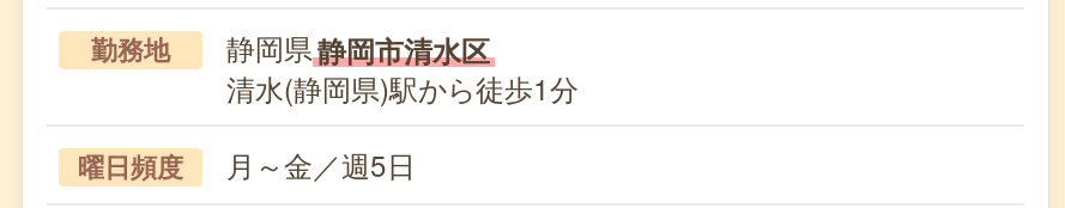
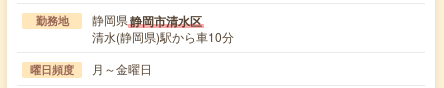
- 清水(静岡県)駅から徒歩1分
+ 清水(静岡県)駅から車10分

- 月～金／週5日
+ 月～金曜日
